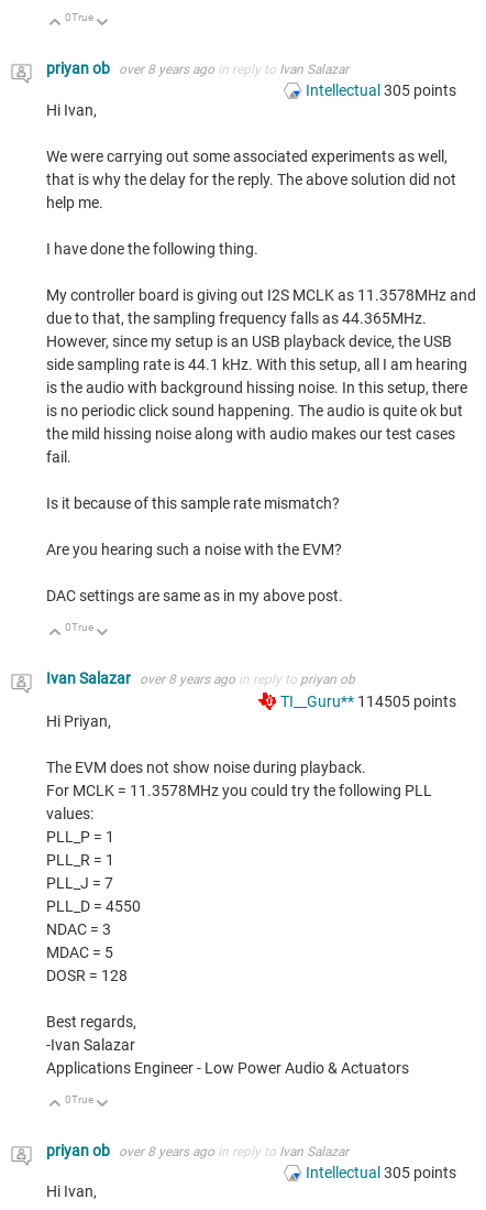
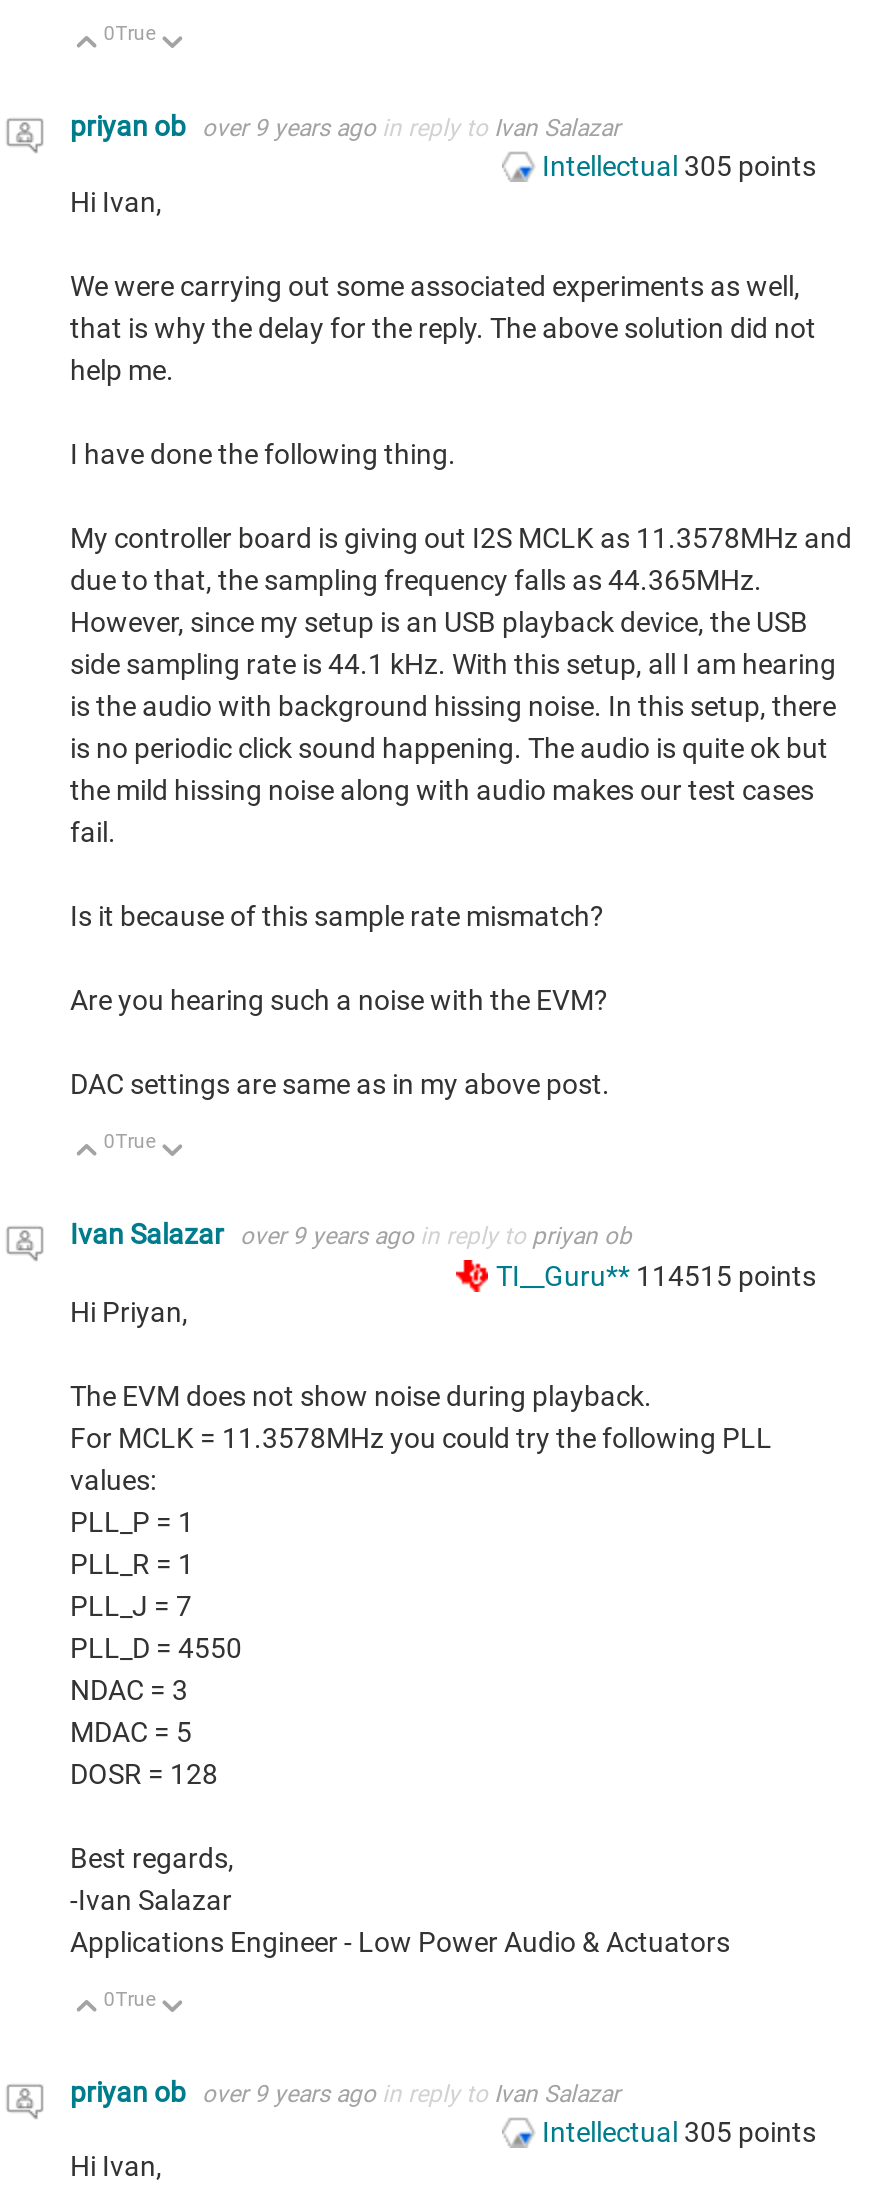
- priyan ob over 8 years ago in reply to Ivan Salazar
+ priyan ob over 9 years ago in reply to Ivan Salazar

- Ivan Salazar over 8 years ago in reply to priyan ob
+ Ivan Salazar over 9 years ago in reply to priyan ob

- TI__Guru** 114505 points
+ TI__Guru** 114515 points

- priyan ob over 8 years ago in reply to Ivan Salazar
+ priyan ob over 9 years ago in reply to Ivan Salazar
